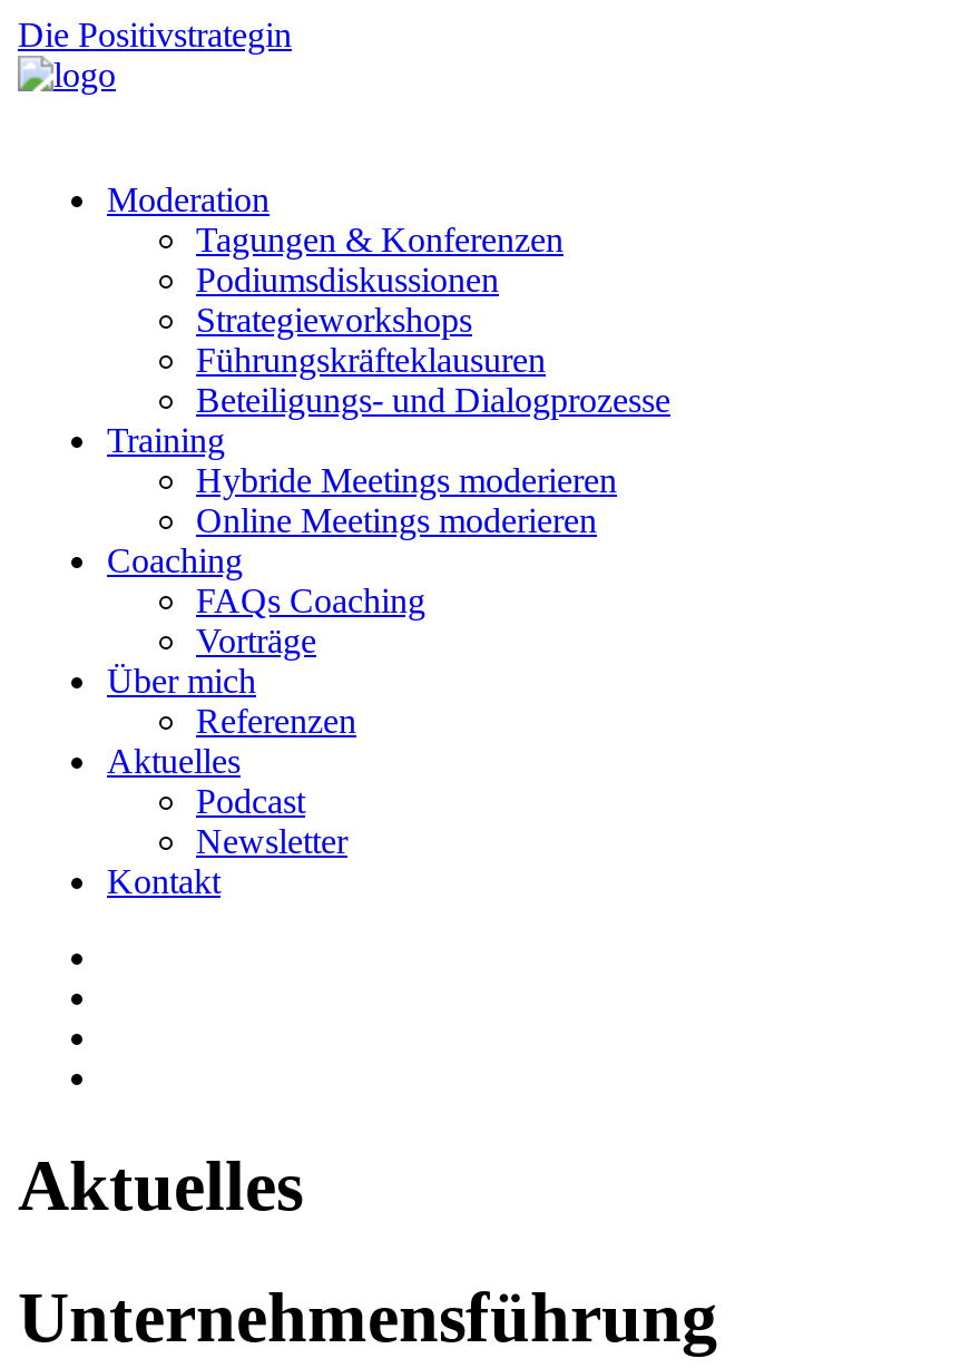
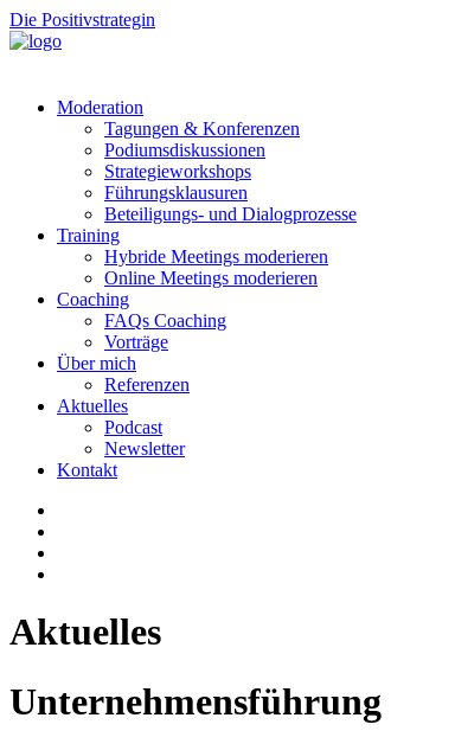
- Führungskräfteklausuren
+ Führungsklausuren
